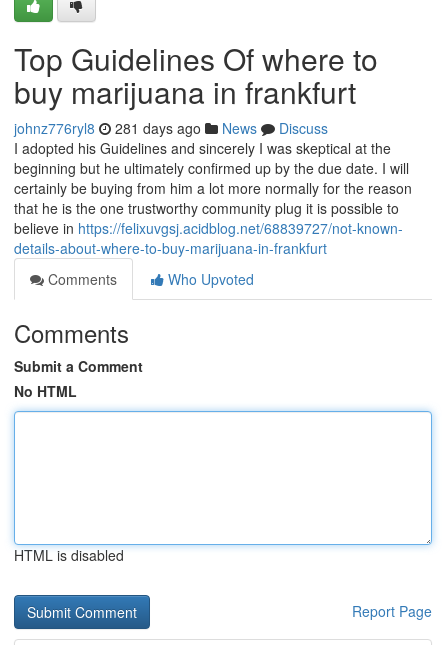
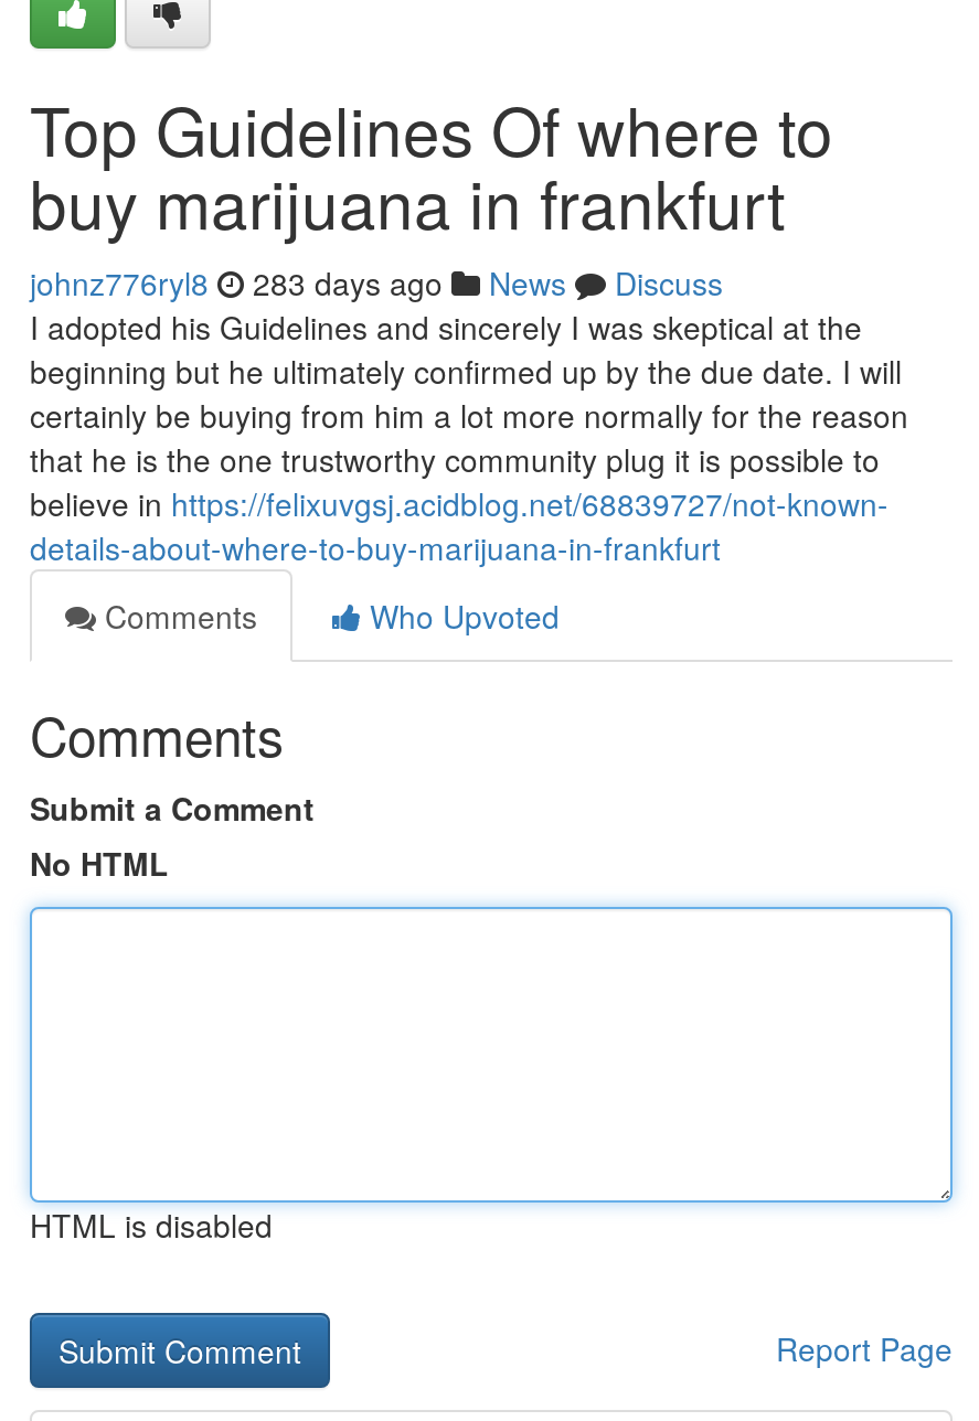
- johnz776ryl8 281 days ago News Discuss
+ johnz776ryl8 283 days ago News Discuss
